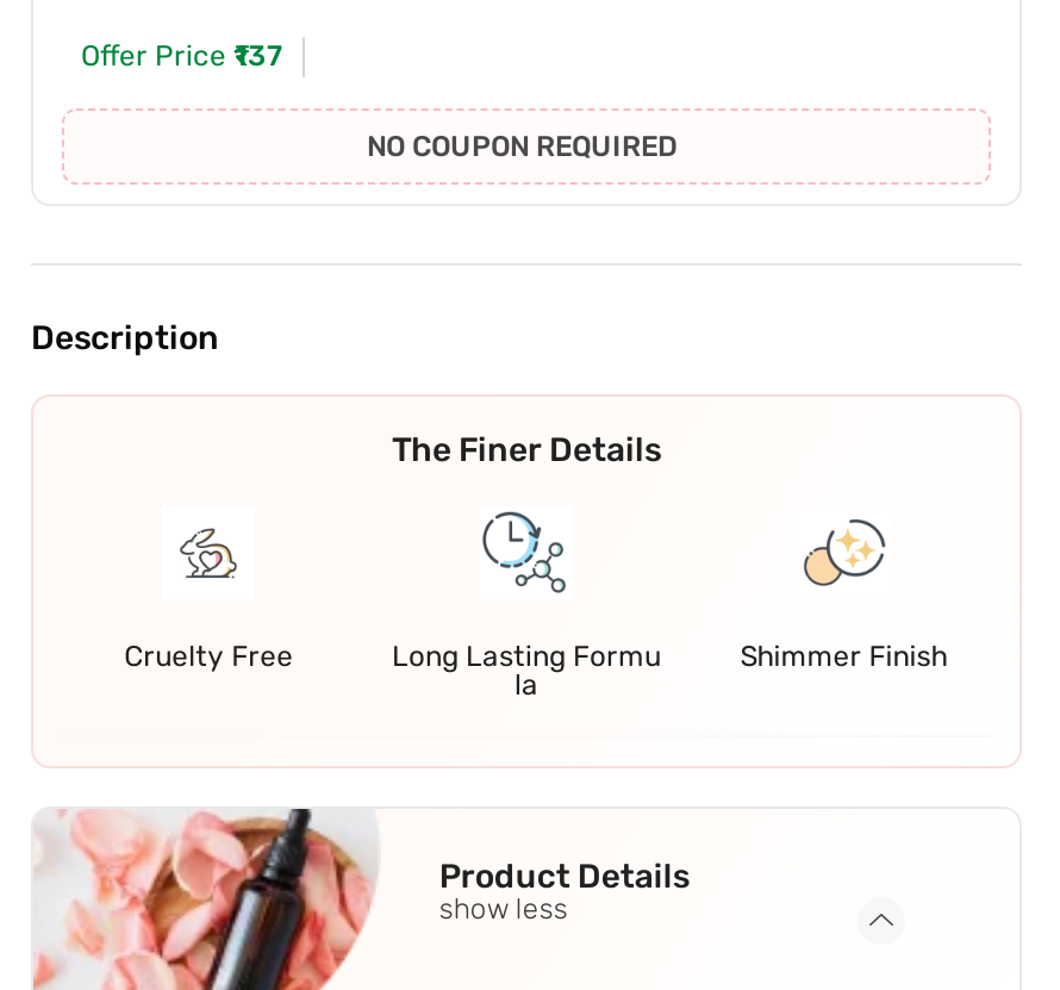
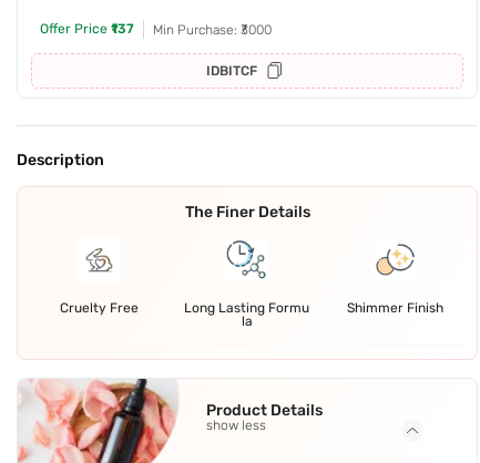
- NO COUPON REQUIRED
+ Min Purchase: ₹3000
+ IDBITCF
